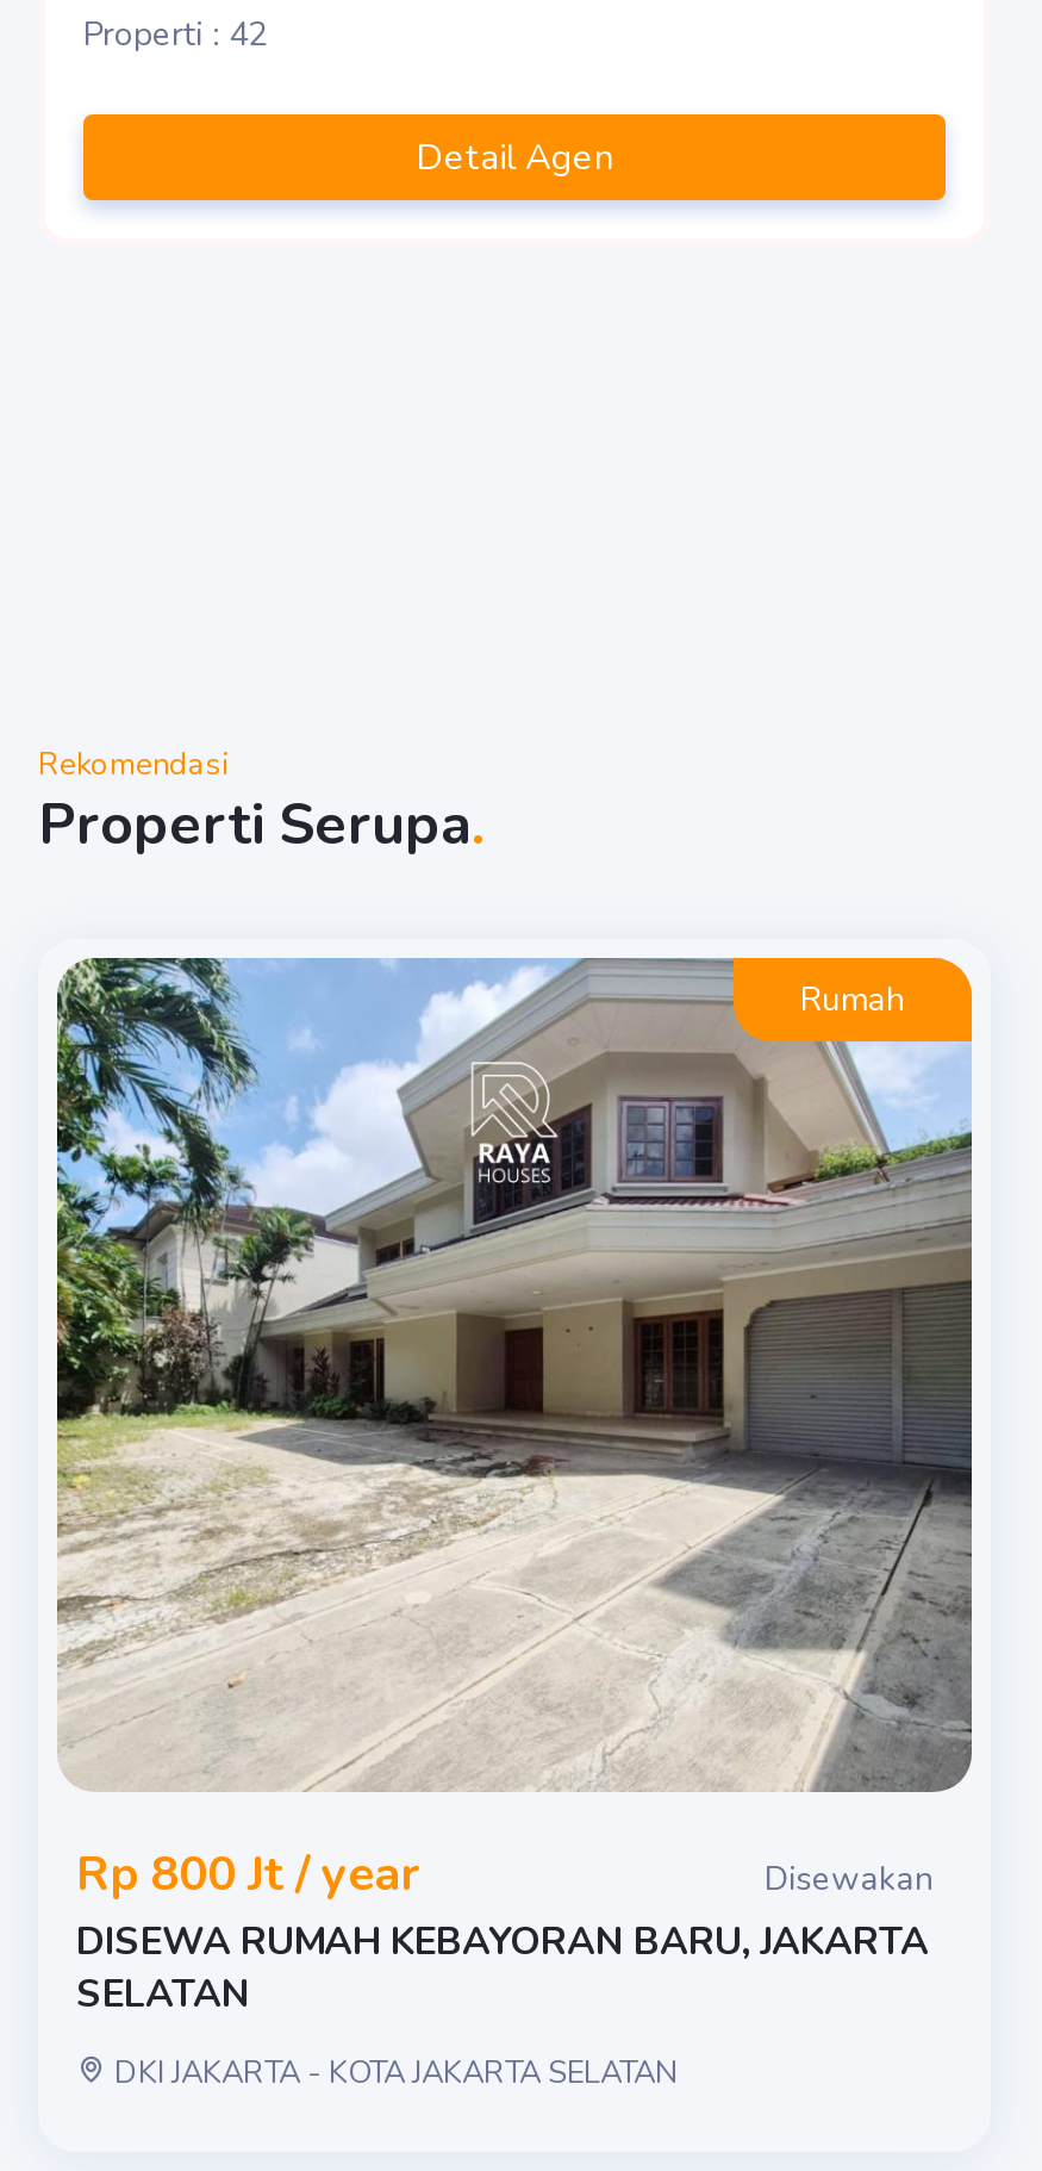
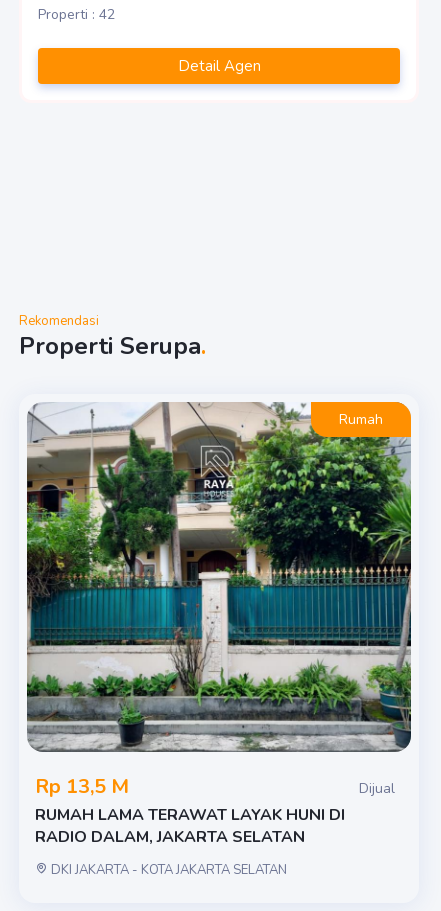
- [image]
- Rp 800 Jt / year
- Disewakan
- DISEWA RUMAH KEBAYORAN BARU, JAKARTA
- SELATAN
+ [image]
+ Rp 13,5 M
+ Dijual
+ RUMAH LAMA TERAWAT LAYAK HUNI DI
+ RADIO DALAM, JAKARTA SELATAN
